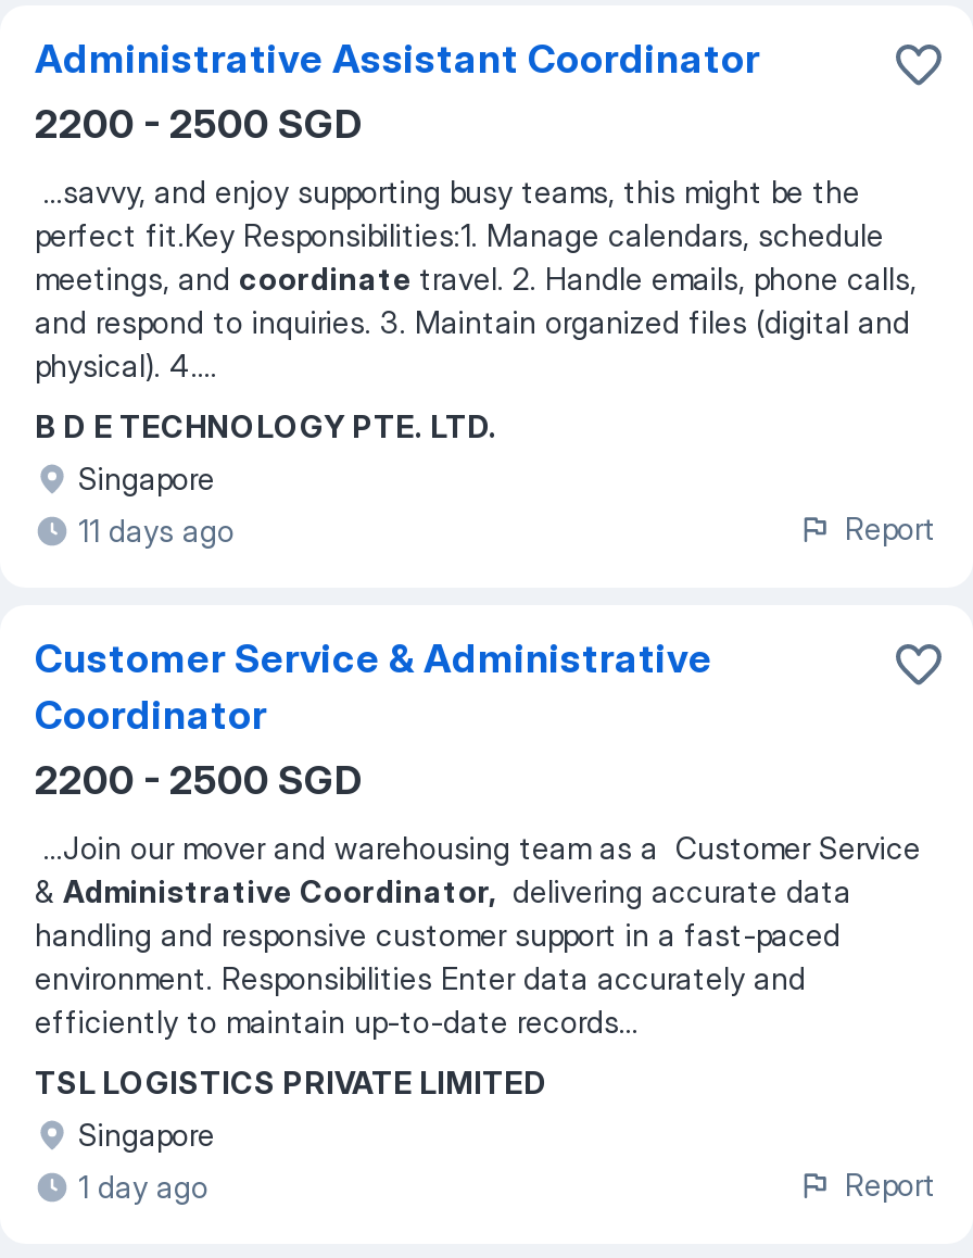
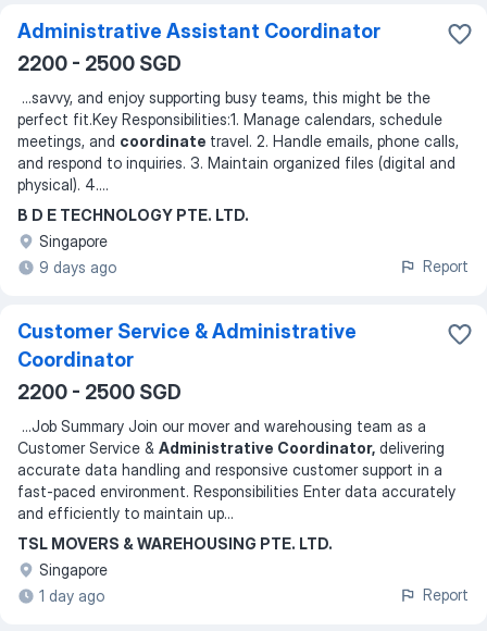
- 11 days ago
+ 9 days ago

- ...Join our mover and warehousing team as a Customer Service
- & Administrative Coordinator, delivering accurate data
- handling and responsive customer support in a fast-paced
- environment. Responsibilities Enter data accurately and
- efficiently to maintain up-to-date records...
+ ...Job Summary Join our mover and warehousing team as a
+ Customer Service & Administrative Coordinator, delivering
+ accurate data handling and responsive customer support in a
+ fast-paced environment. Responsibilities Enter data accurately
+ and efficiently to maintain up...

- TSL LOGISTICS PRIVATE LIMITED
+ TSL MOVERS & WAREHOUSING PTE. LTD.
